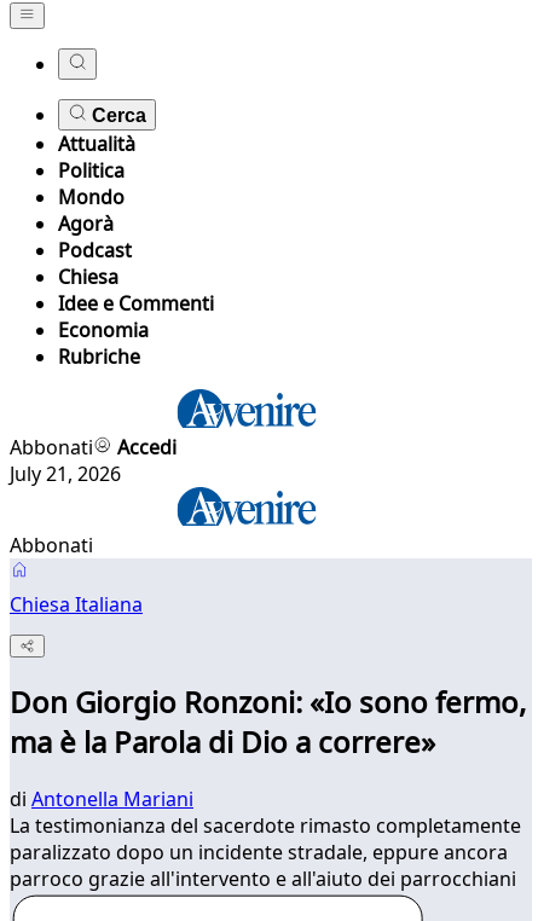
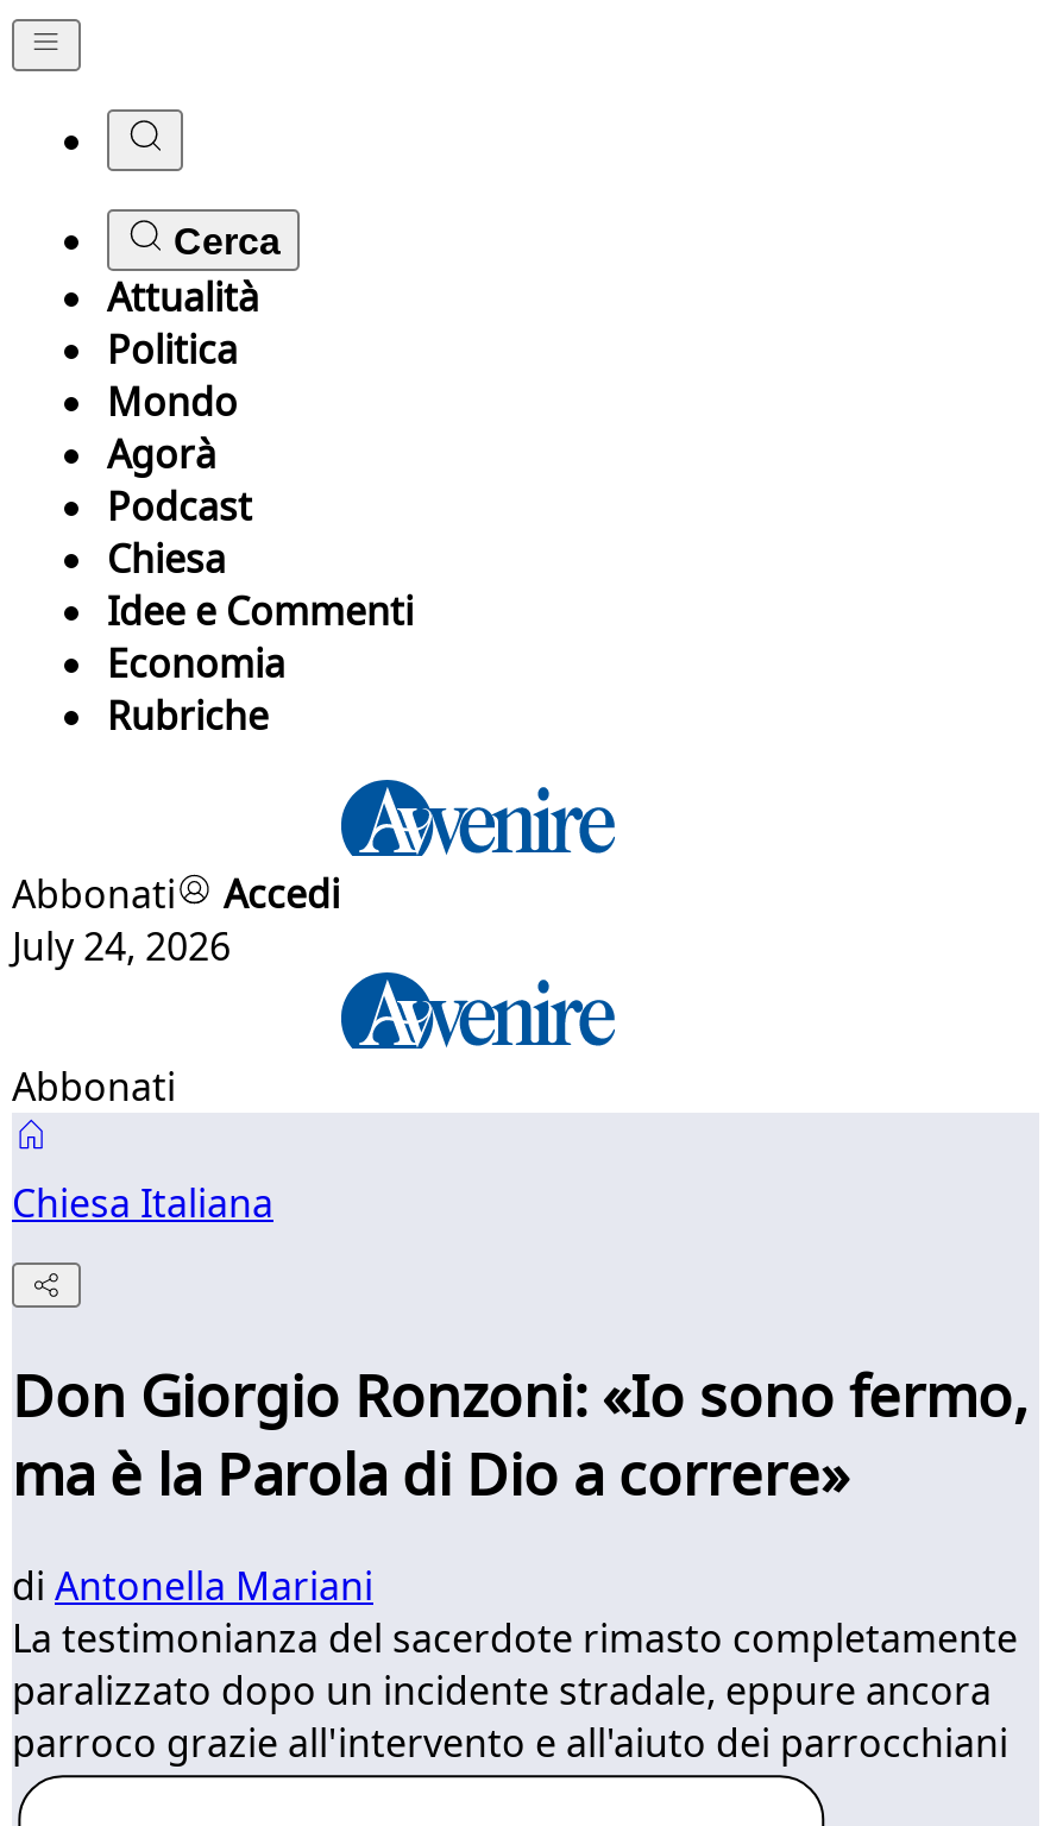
- July 21, 2026
+ July 24, 2026
